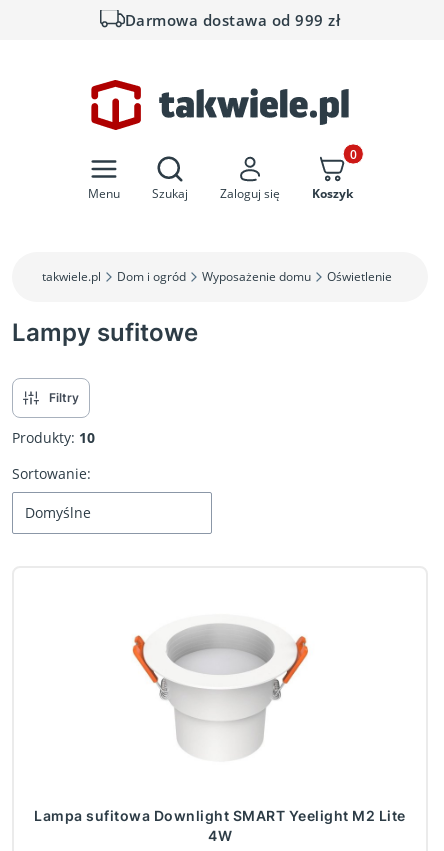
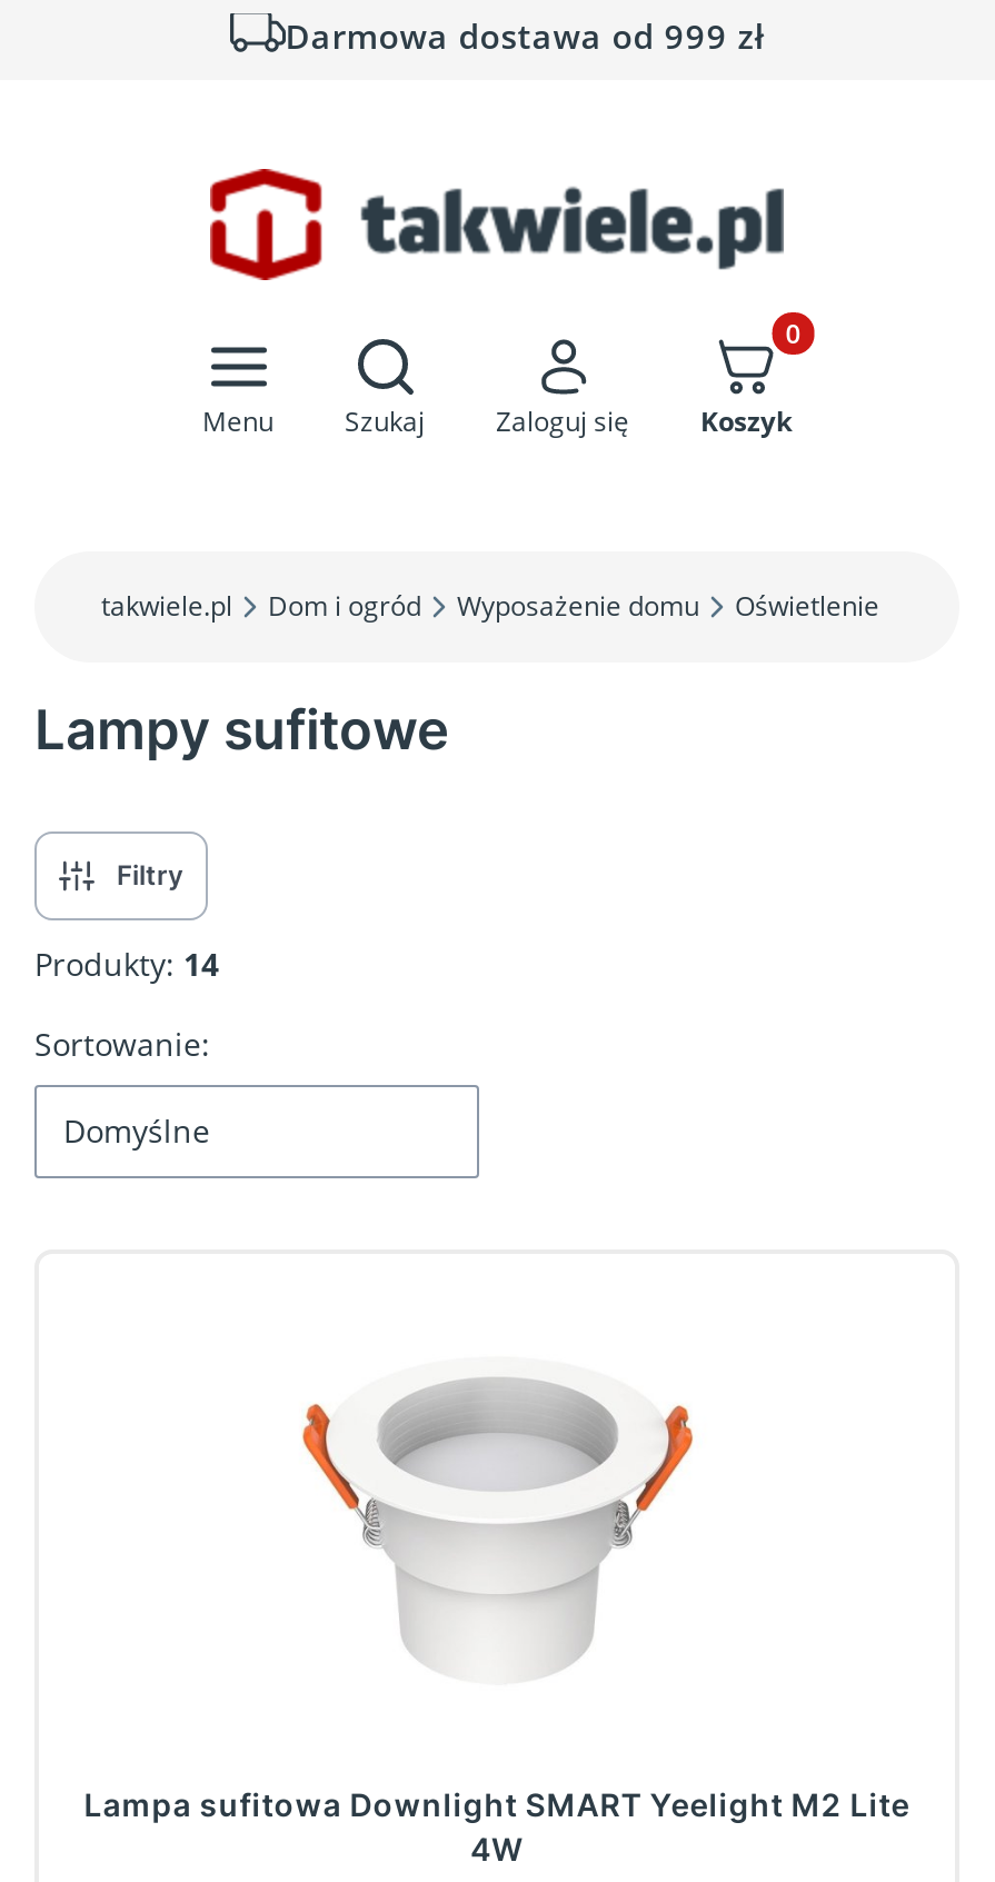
- Produkty: 10
+ Produkty: 14
